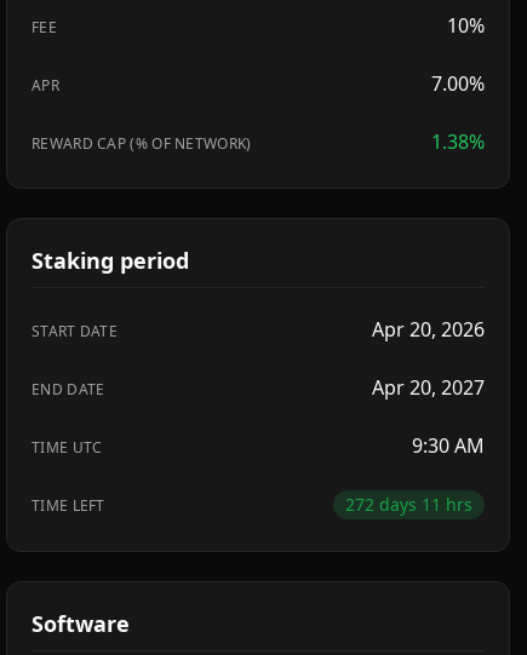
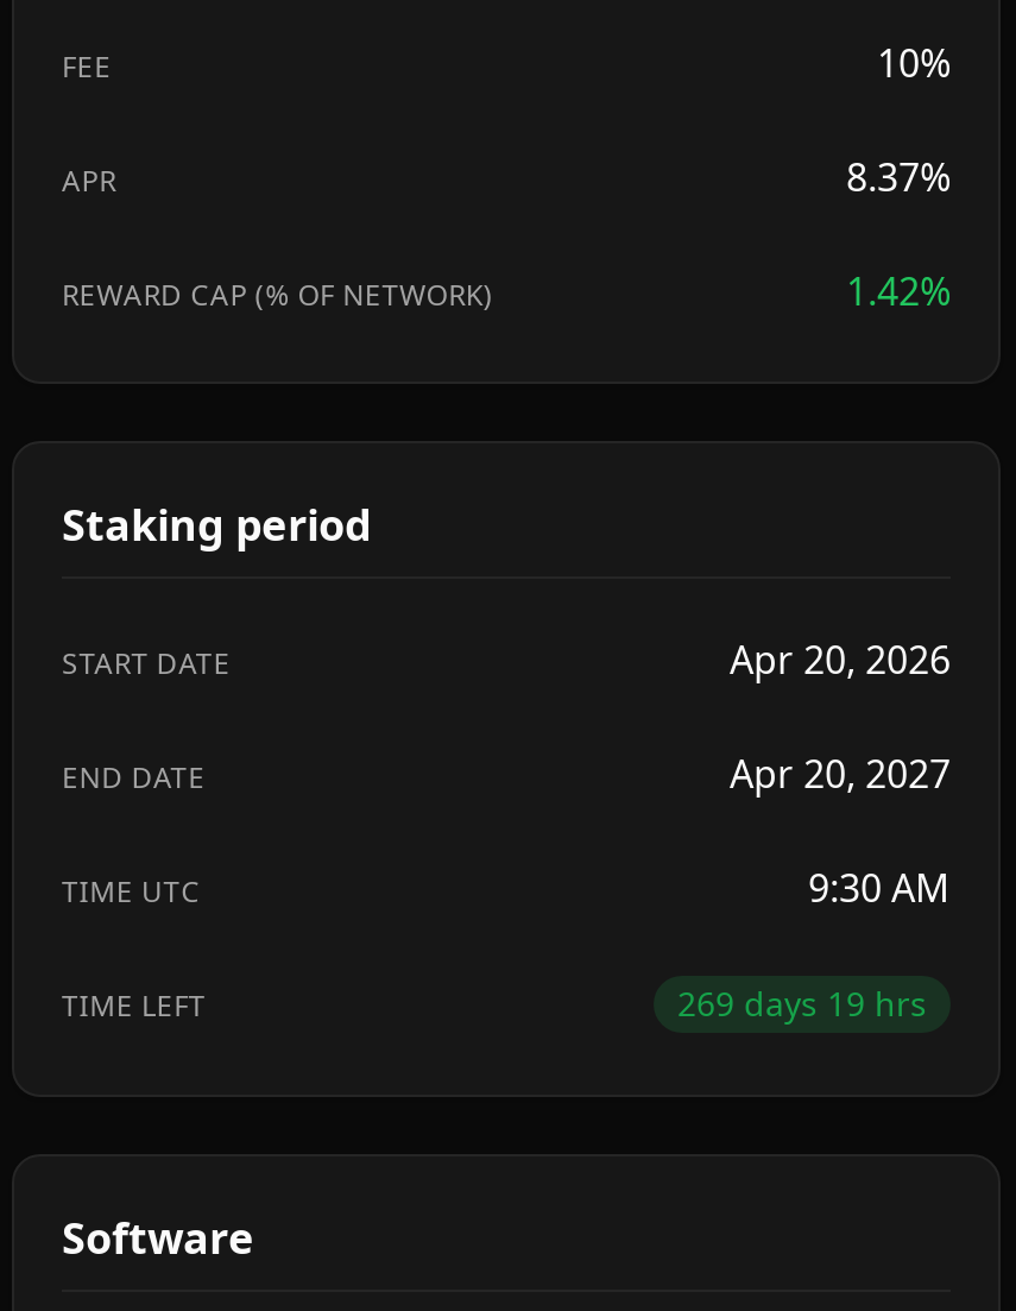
- 7.00%
+ 8.37%

- 1.38%
+ 1.42%

- 272 days 11 hrs
+ 269 days 19 hrs
